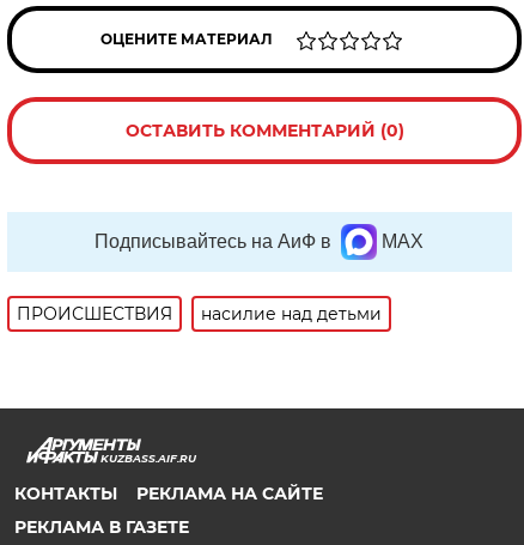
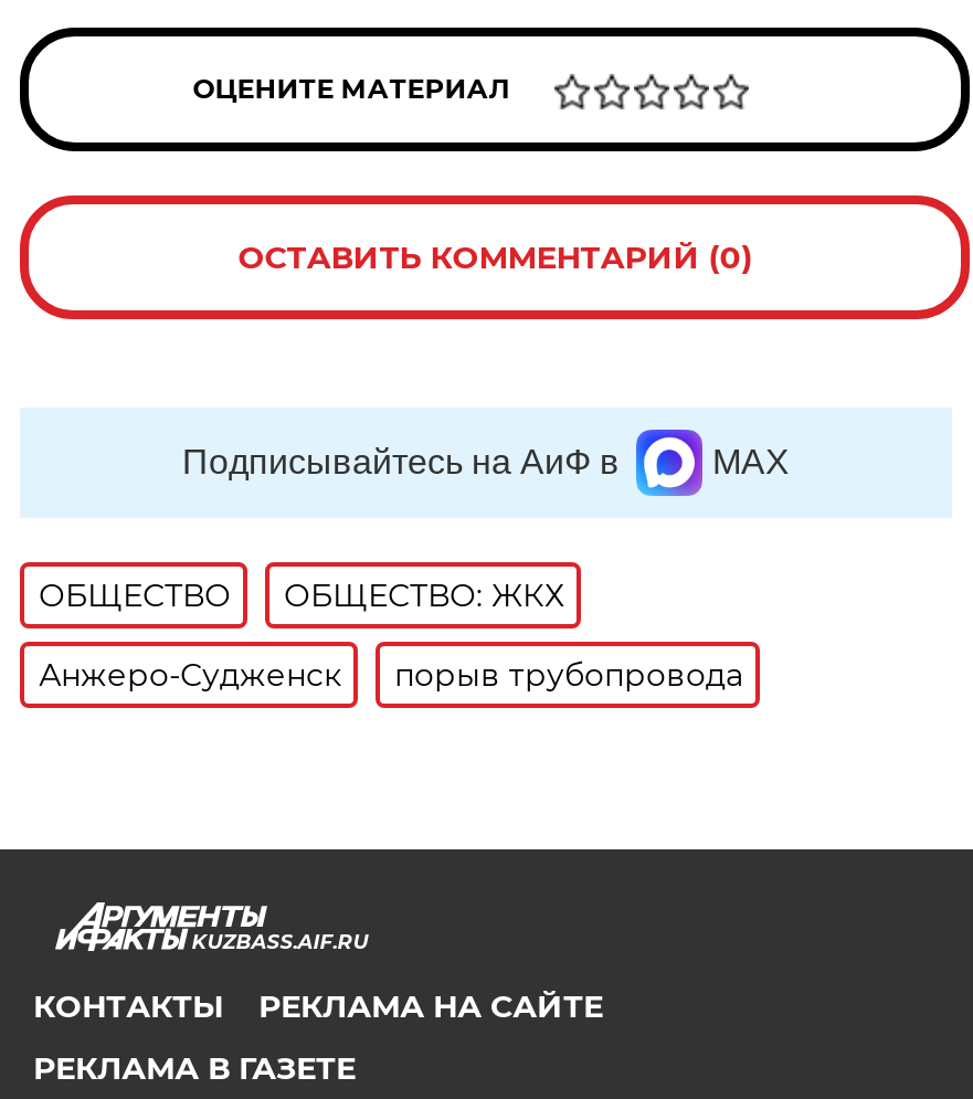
- ПРОИСШЕСТВИЯ
- насилие над детьми
+ ОБЩЕСТВО
+ ОБЩЕСТВО: ЖКХ
+ Анжеро-Судженск
+ порыв трубопровода
